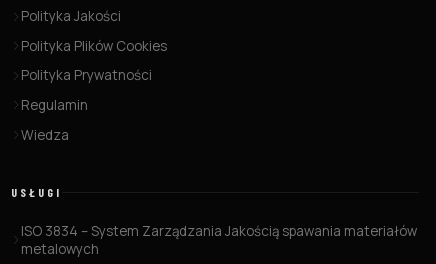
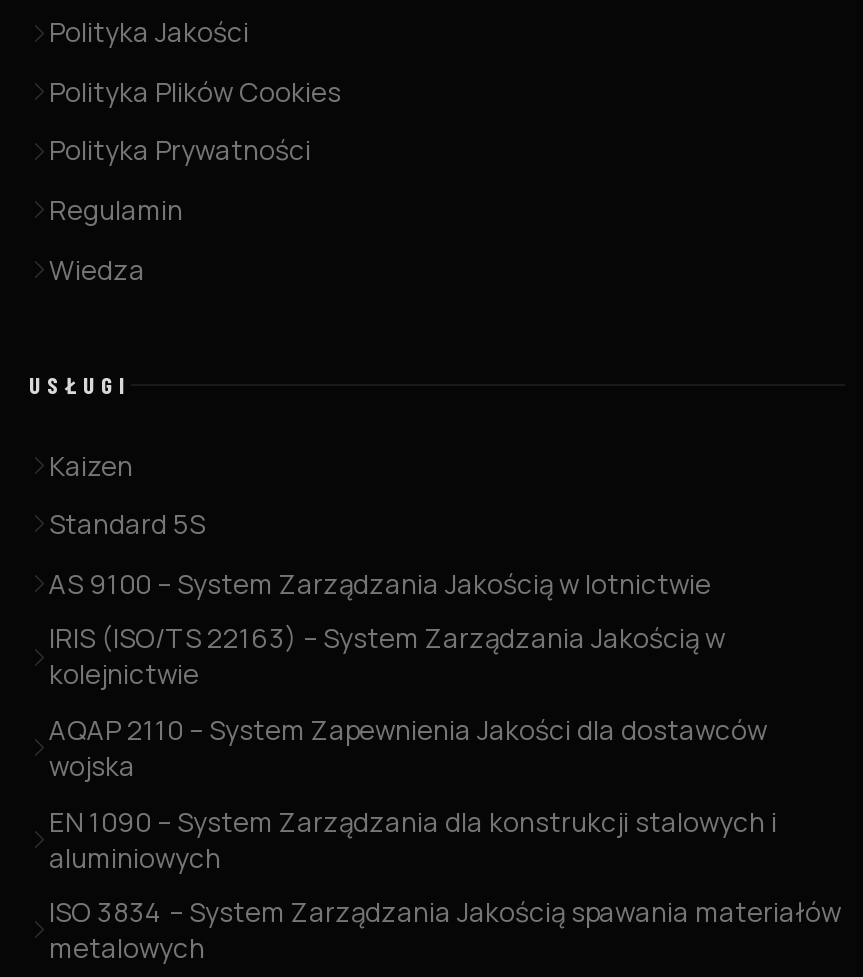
+ Kaizen
+ Standard 5S
+ AS 9100 – System Zarządzania Jakością w lotnictwie
+ IRIS (ISO/TS 22163) – System Zarządzania Jakością w
+ kolejnictwie
+ AQAP 2110 – System Zapewnienia Jakości dla dostawców
+ wojska
+ EN 1090 – System Zarządzania dla konstrukcji stalowych i
+ aluminiowych
